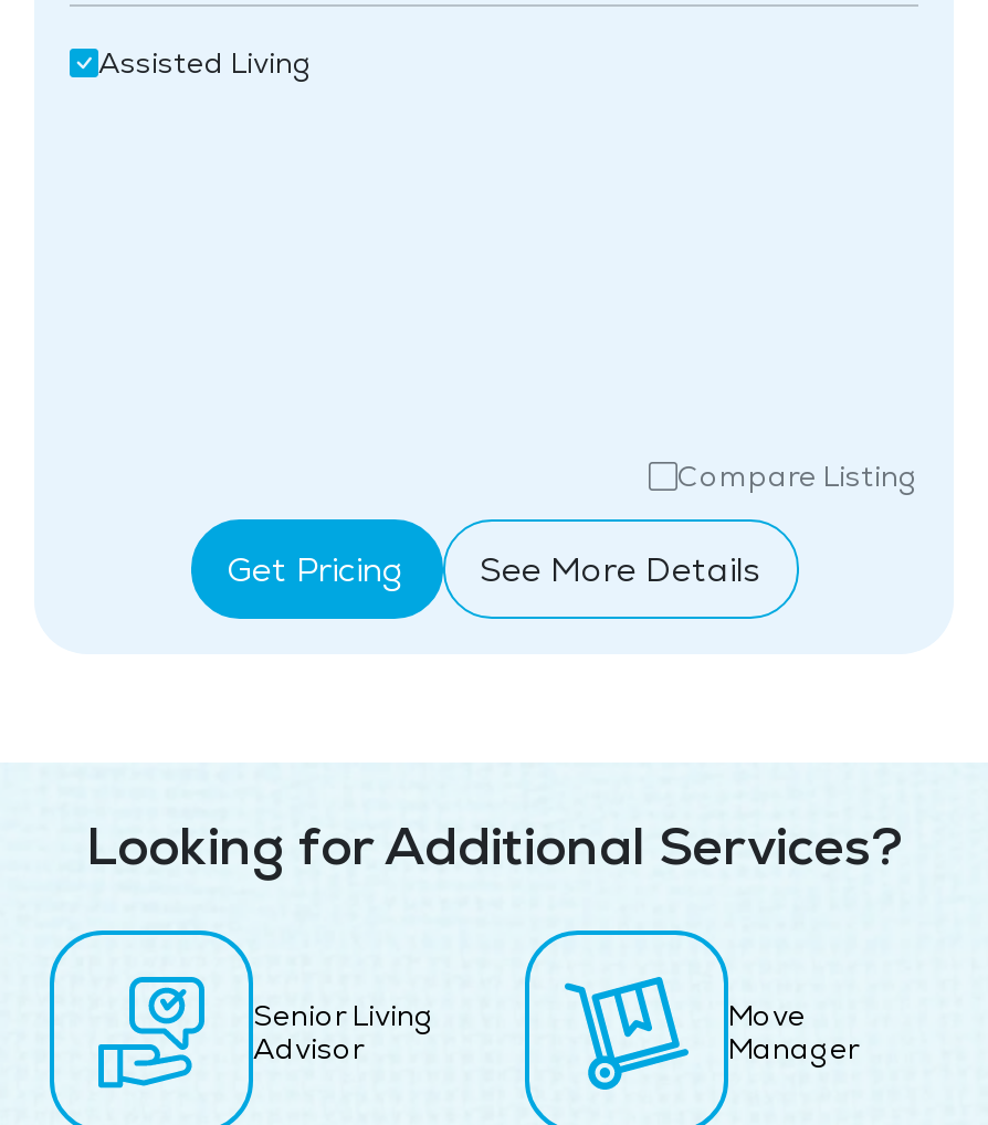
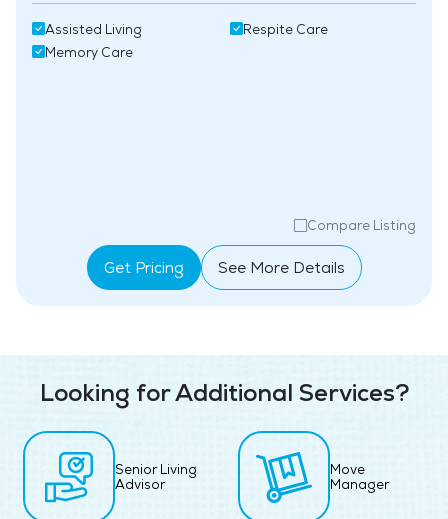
+ Memory Care

+ Respite Care
